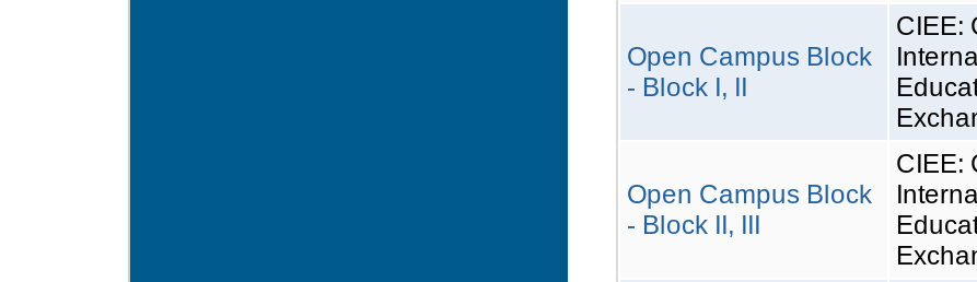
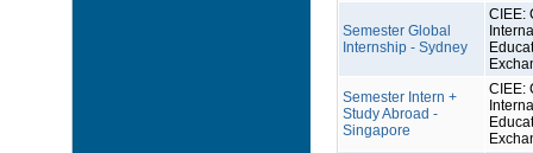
- Open Campus Block
- - Block I, II
+ Semester Global
+ Internship - Sydney

- Open Campus Block
- - Block II, III
+ Semester Intern +
+ Study Abroad -
+ Singapore
